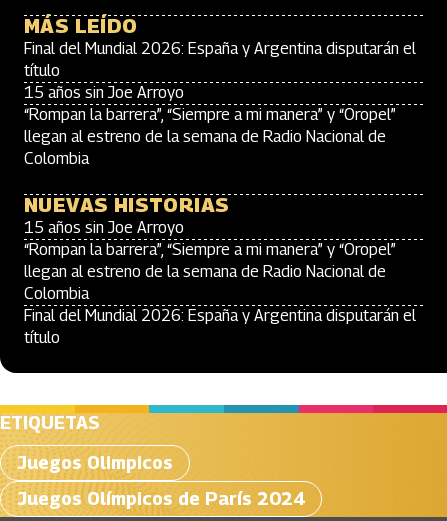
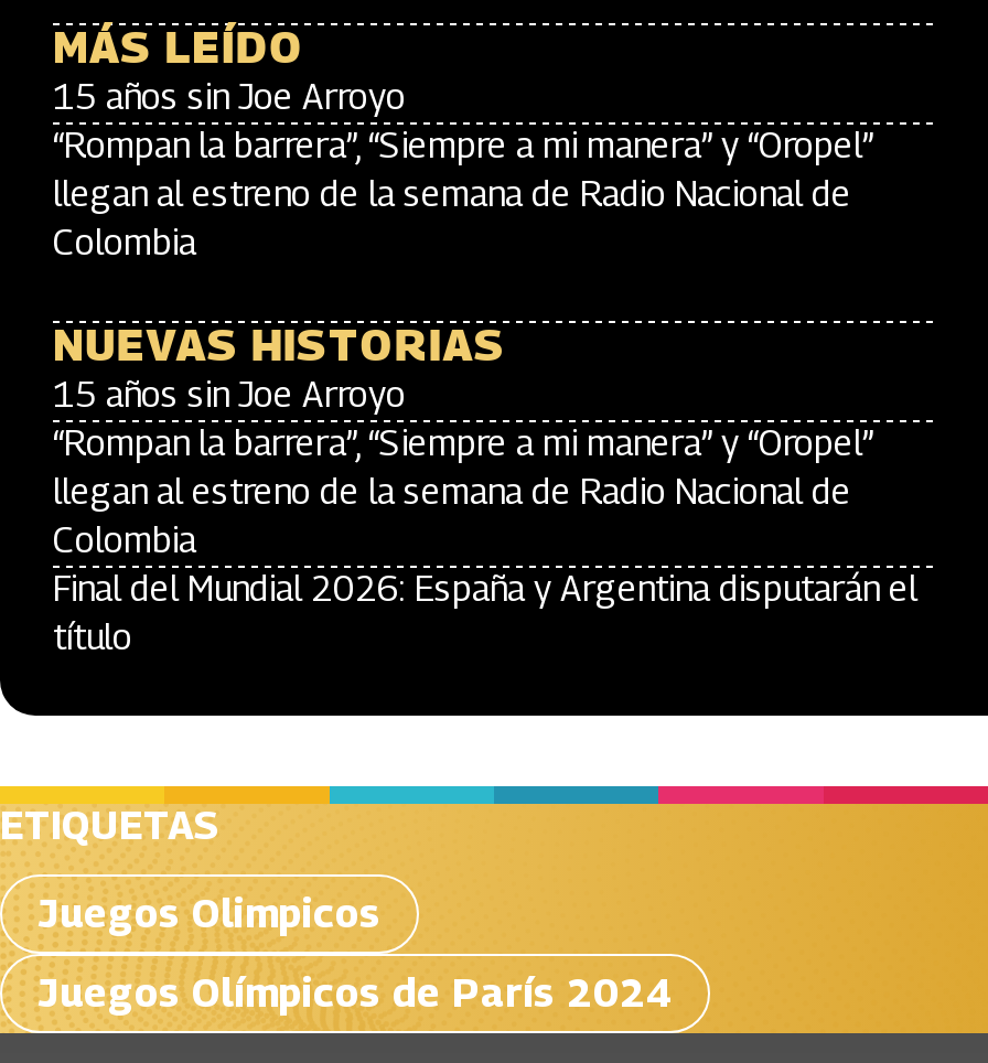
- Final del Mundial 2026: España y Argentina disputarán el
- título
